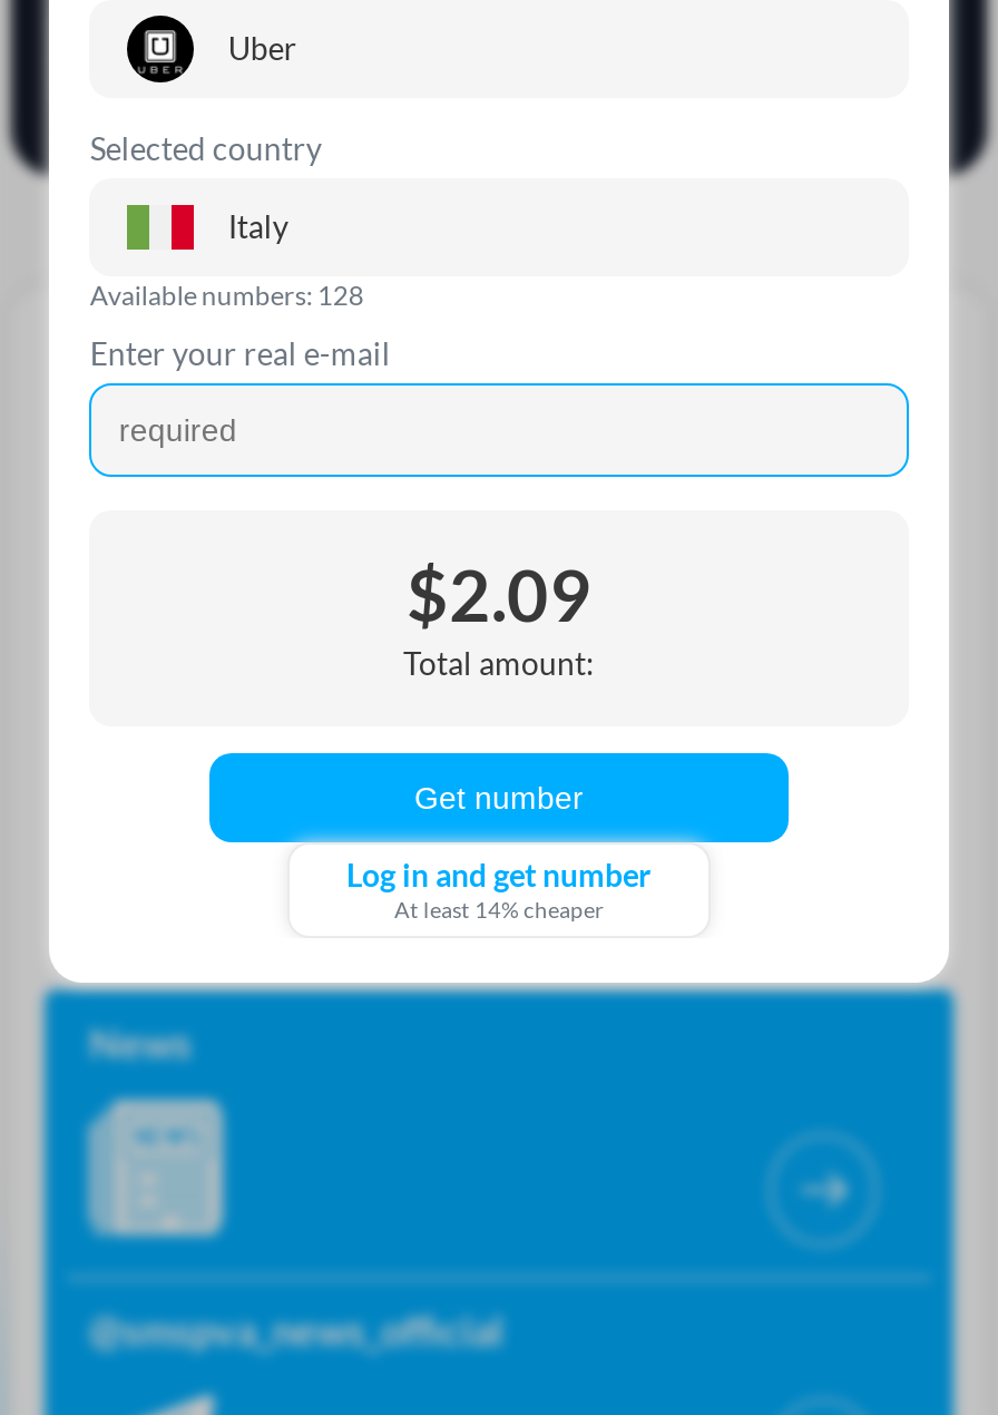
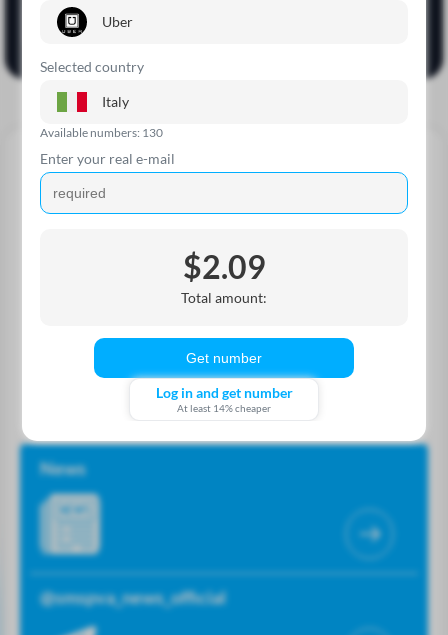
- Available numbers: 128
+ Available numbers: 130
